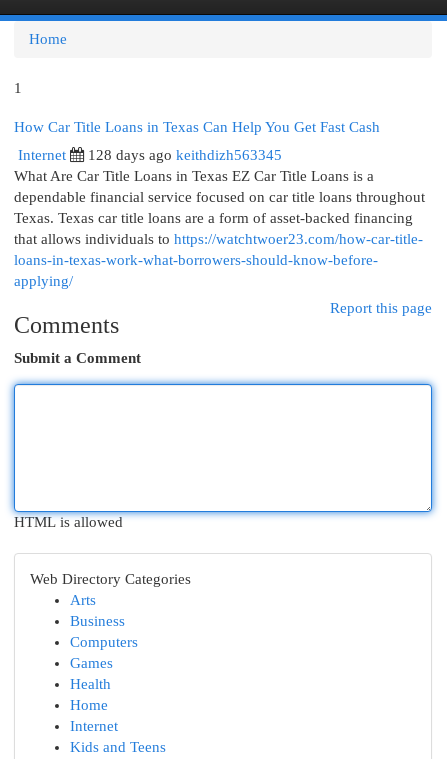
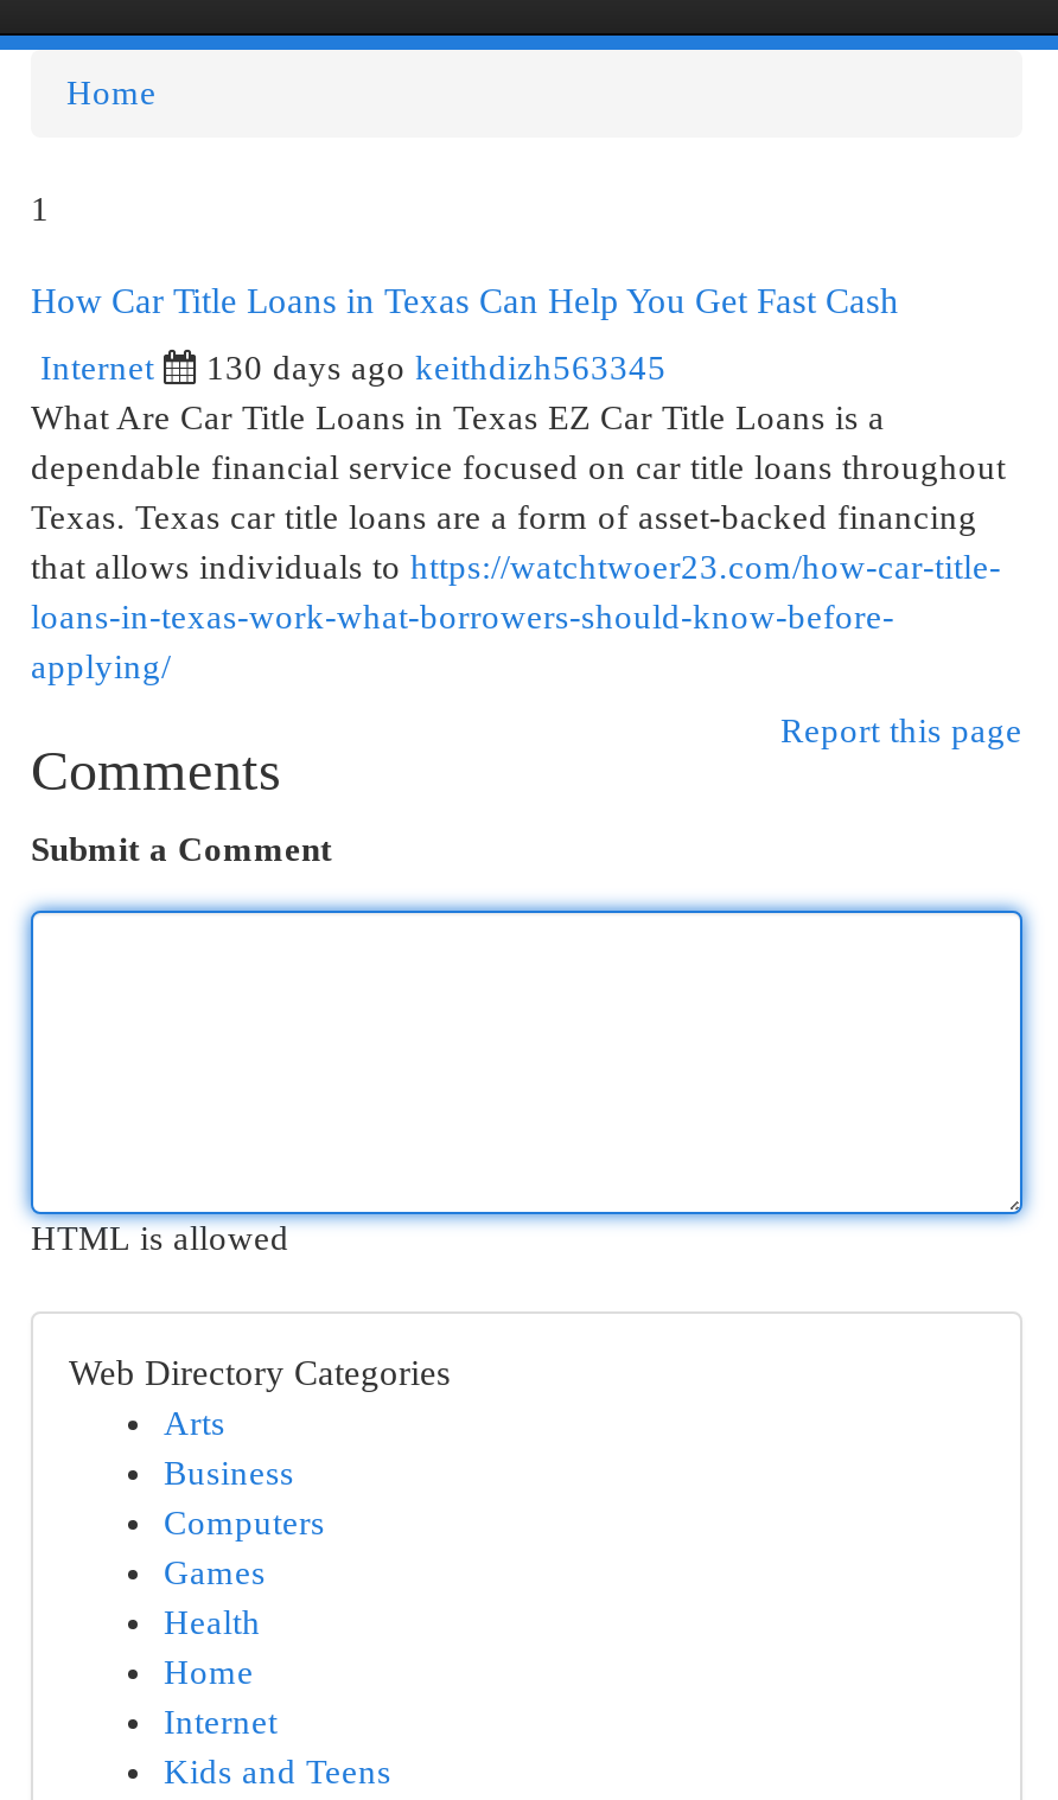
- 128 days ago keithdizh563345
+ 130 days ago keithdizh563345
